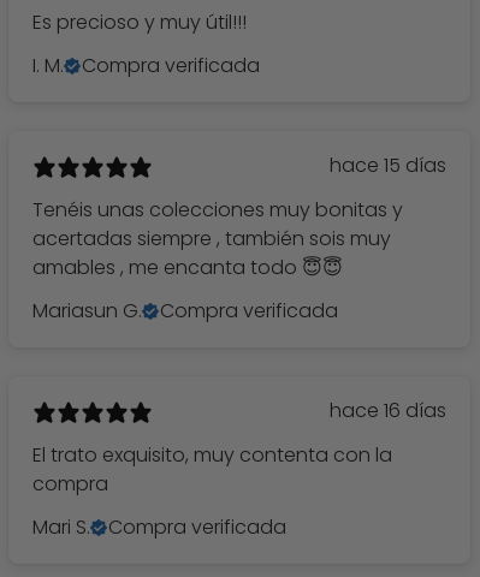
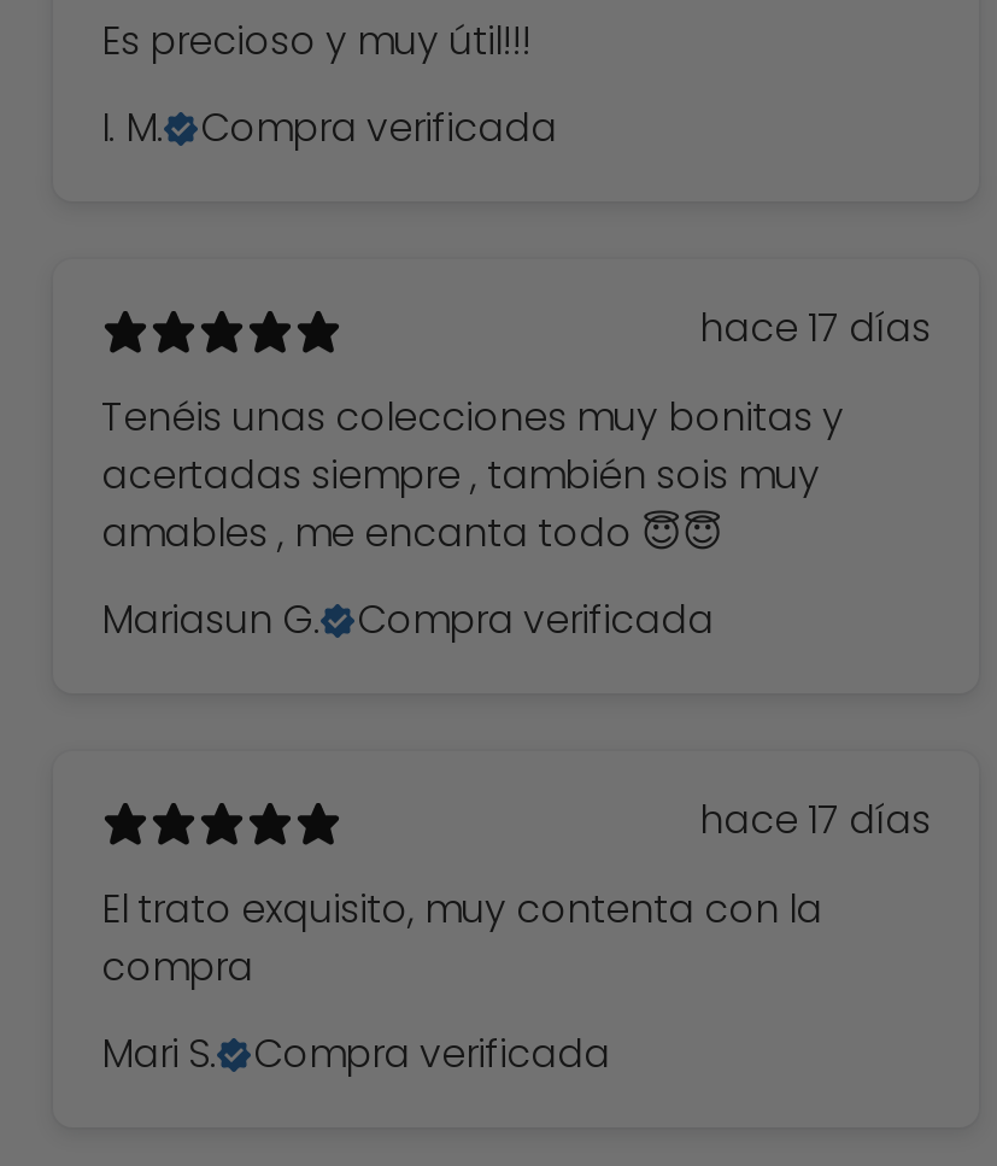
- hace 15 días
+ hace 17 días

- hace 16 días
+ hace 17 días
